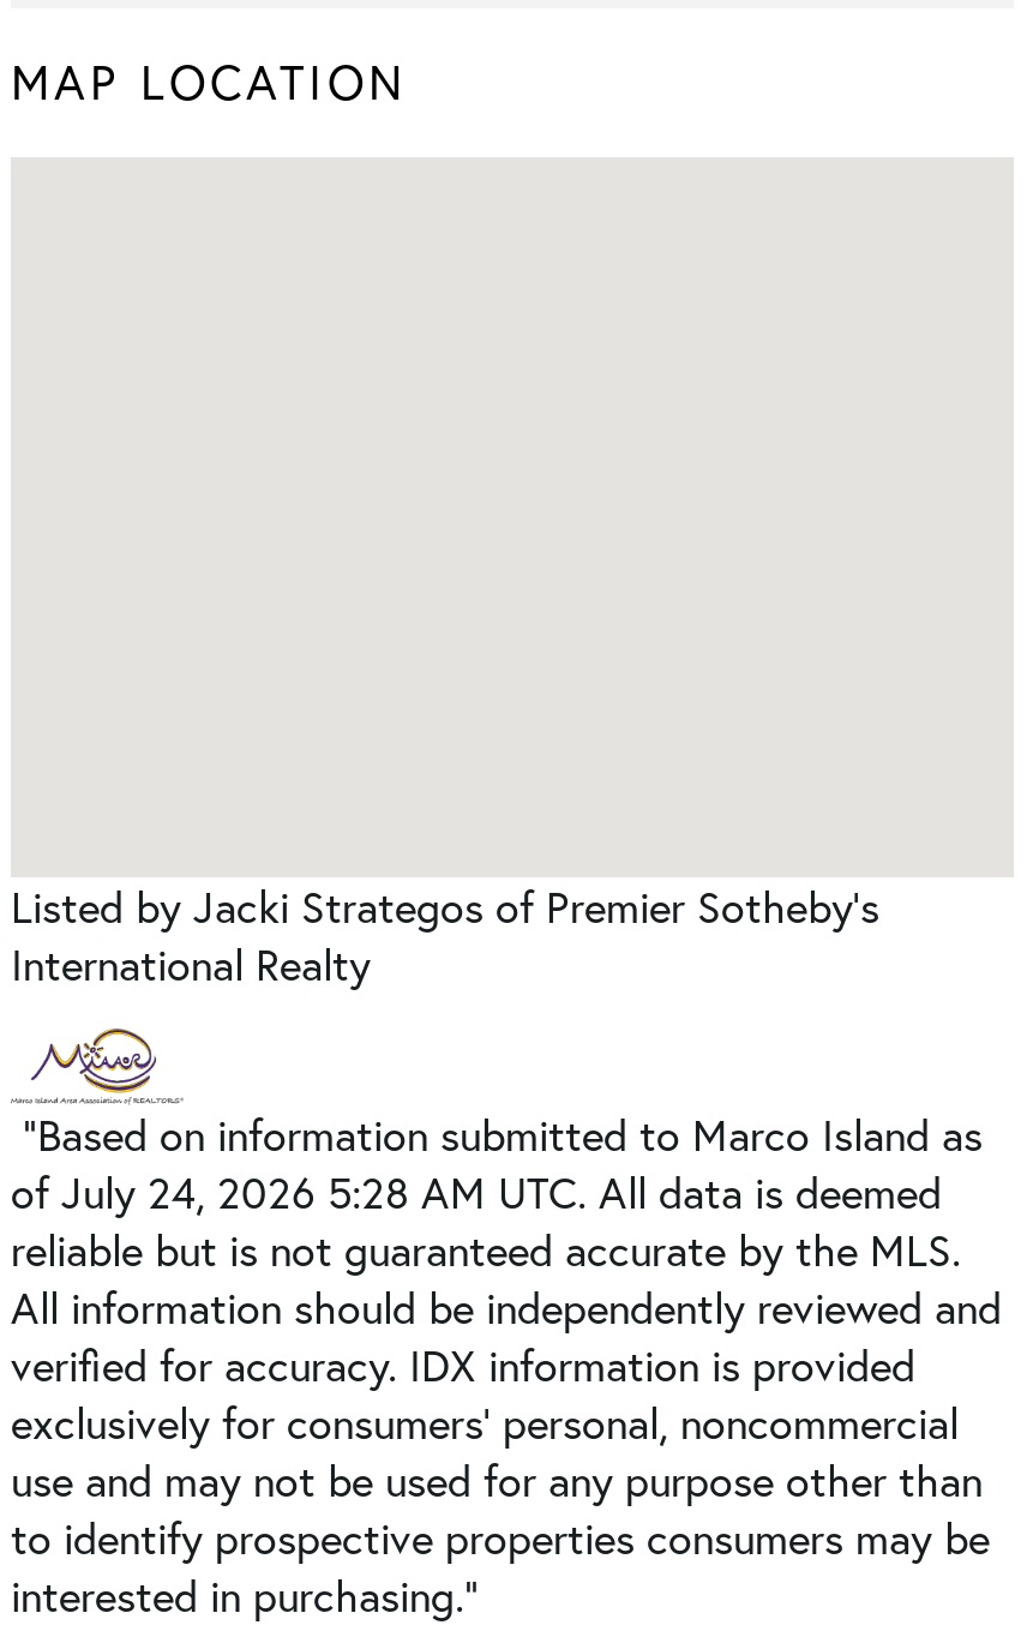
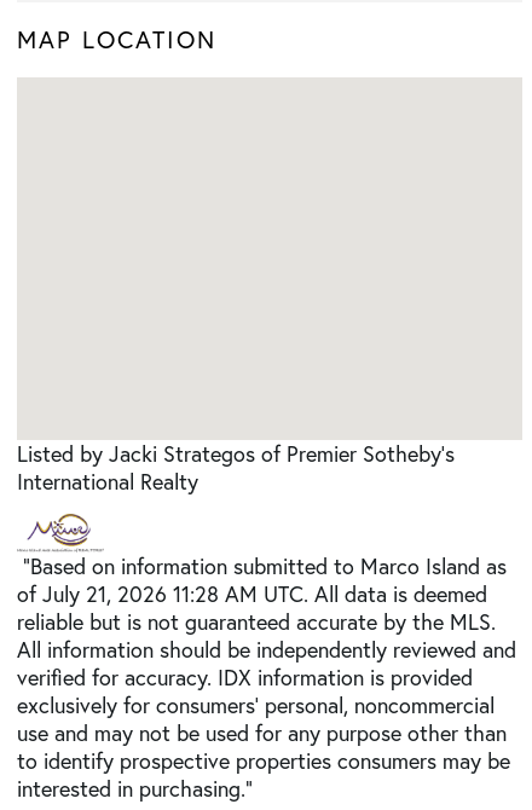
- of July 24, 2026 5:28 AM UTC. All data is deemed
+ of July 21, 2026 11:28 AM UTC. All data is deemed
